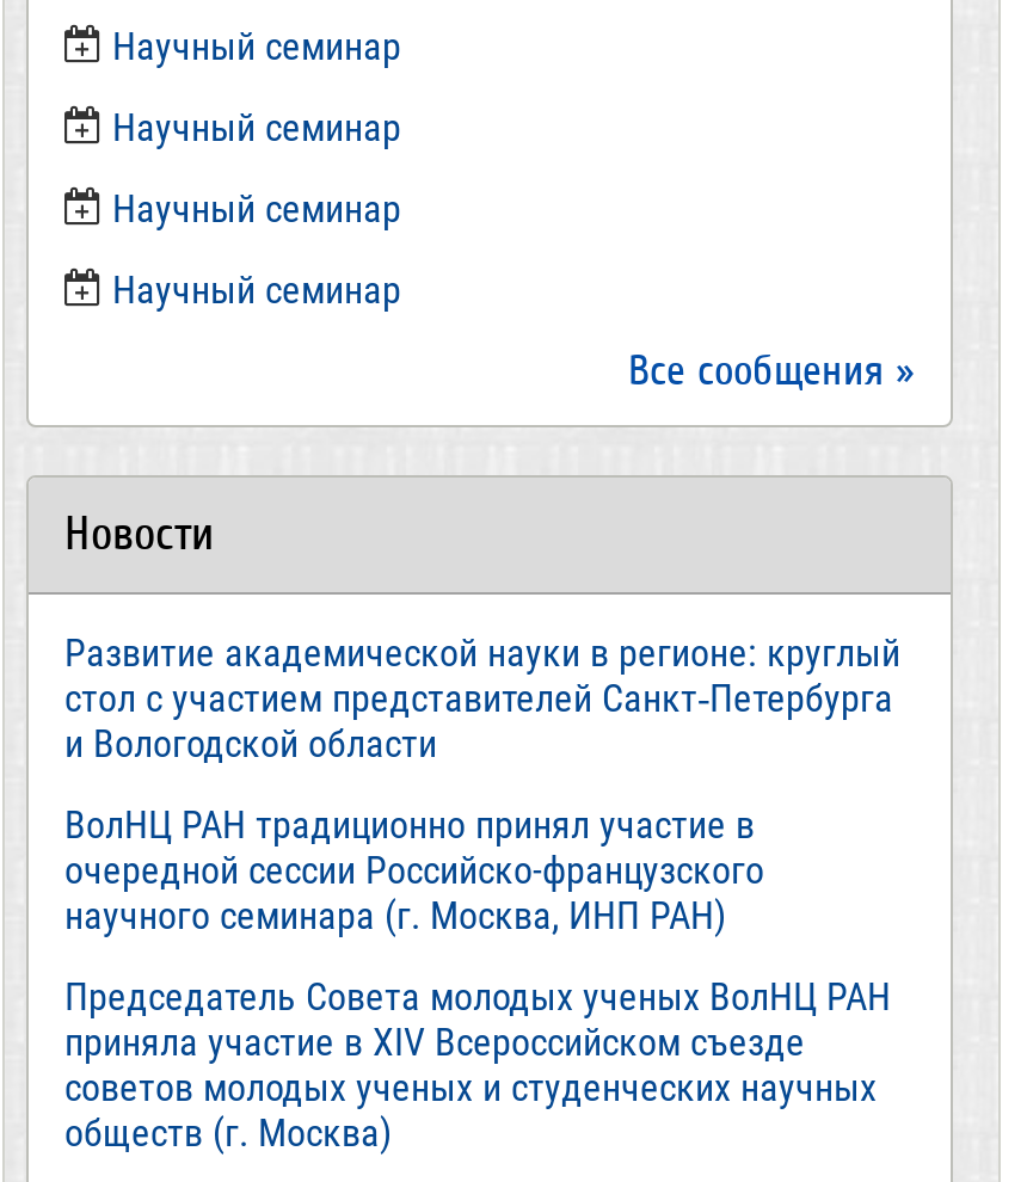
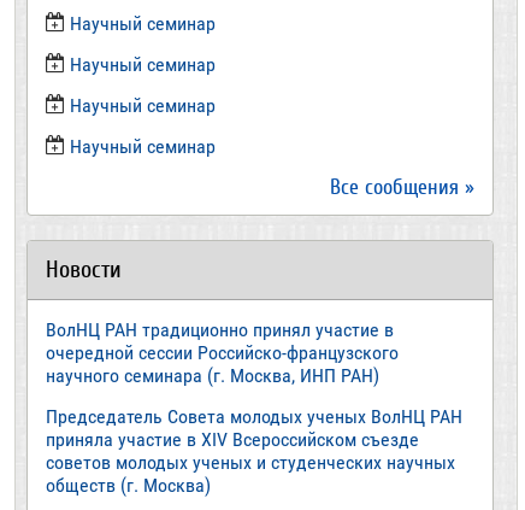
- Развитие академической науки в регионе: круглый
- стол с участием представителей Санкт‑Петербурга
- и Вологодской области
